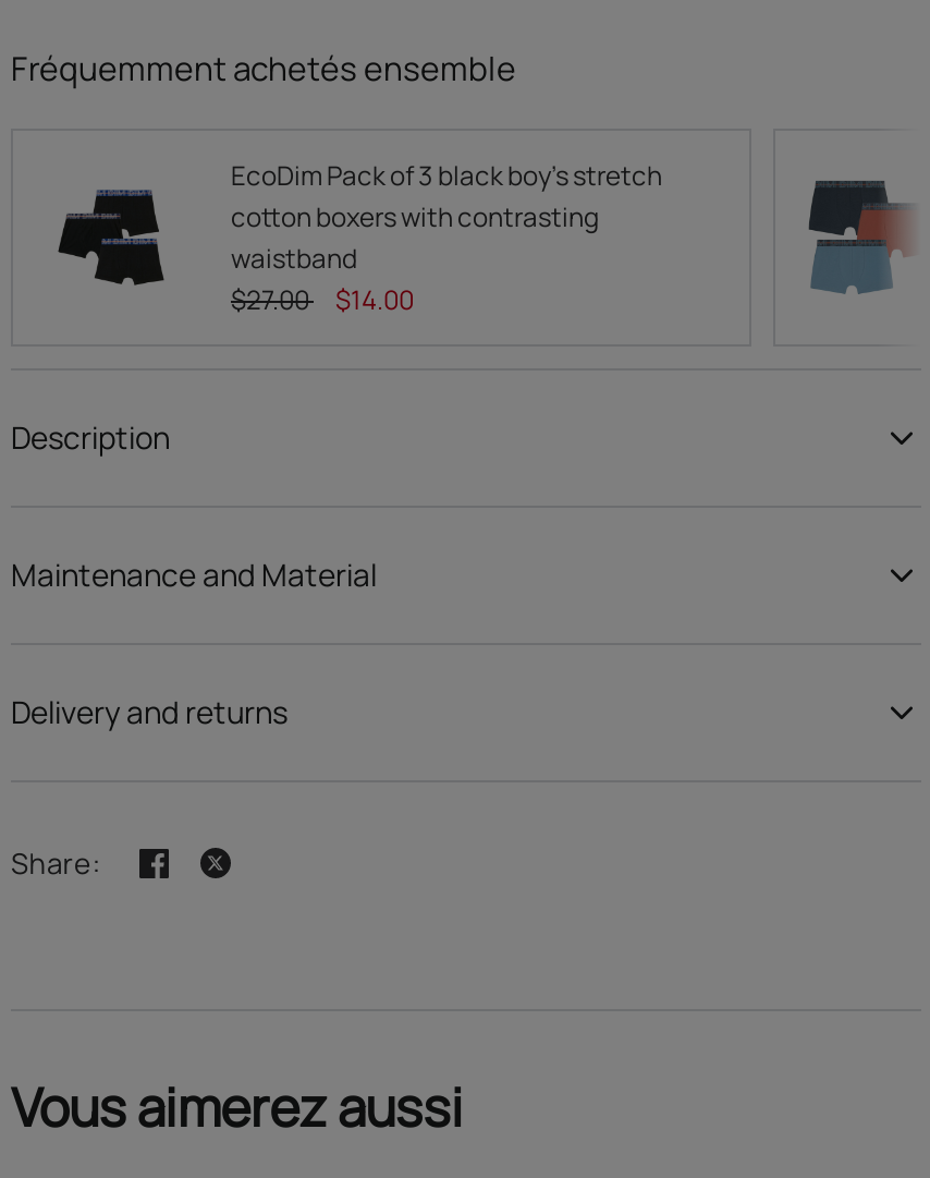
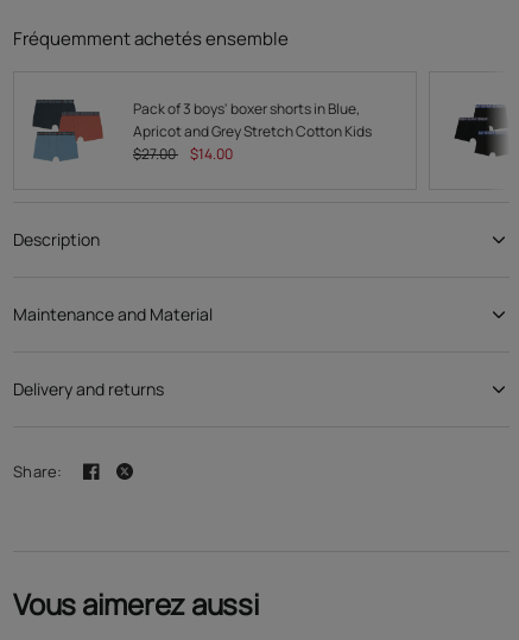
- [image]
- EcoDim Pack of 3 black boy's stretch
- cotton boxers with contrasting
- waistband
+ [image]
+ Pack of 3 boys' boxer shorts in Blue,
+ Apricot and Grey Stretch Cotton Kids

- [image]
+ [image]
